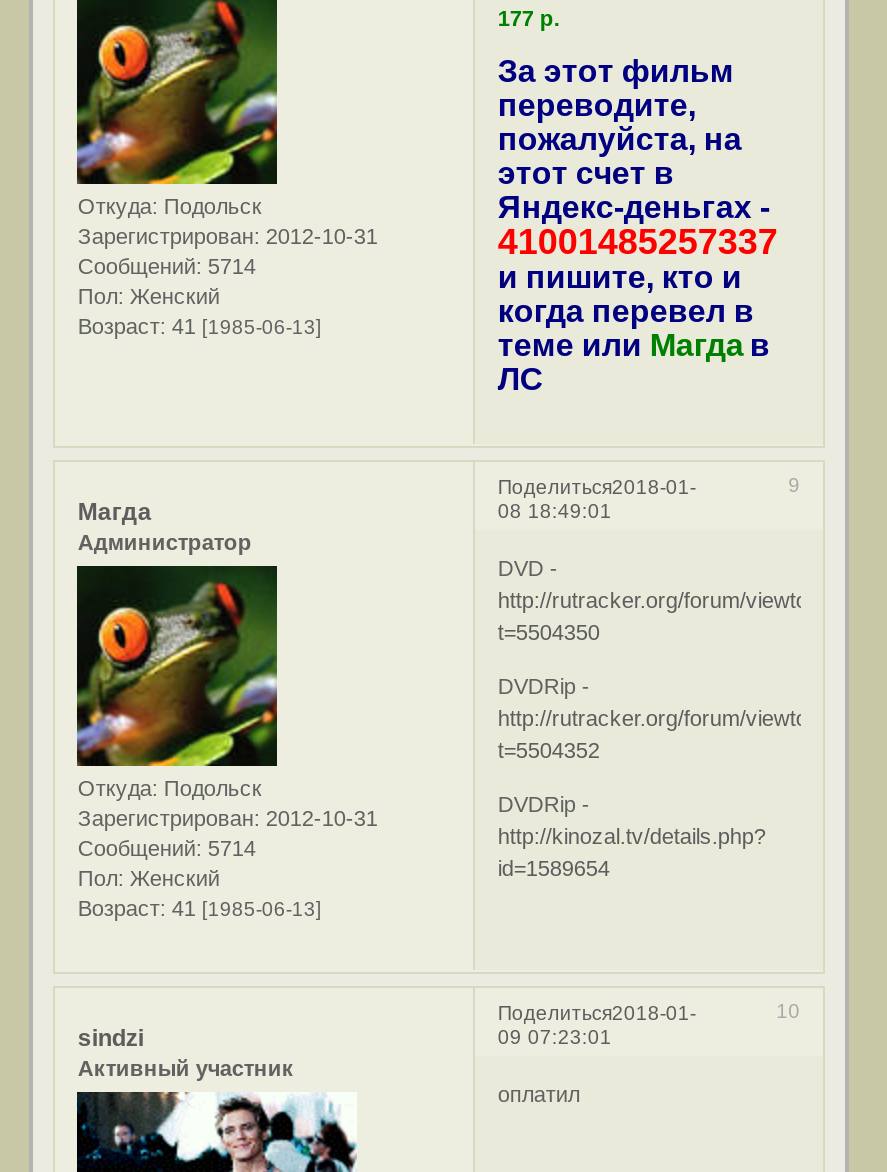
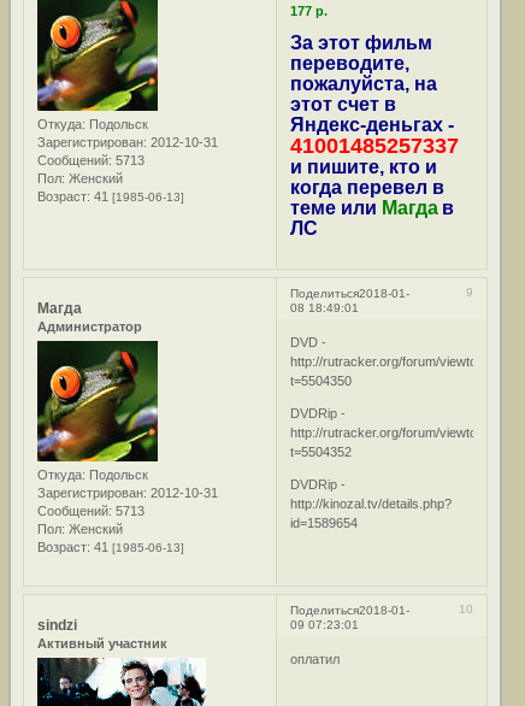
- Сообщений: 5714
+ Сообщений: 5713

- Сообщений: 5714
+ Сообщений: 5713
